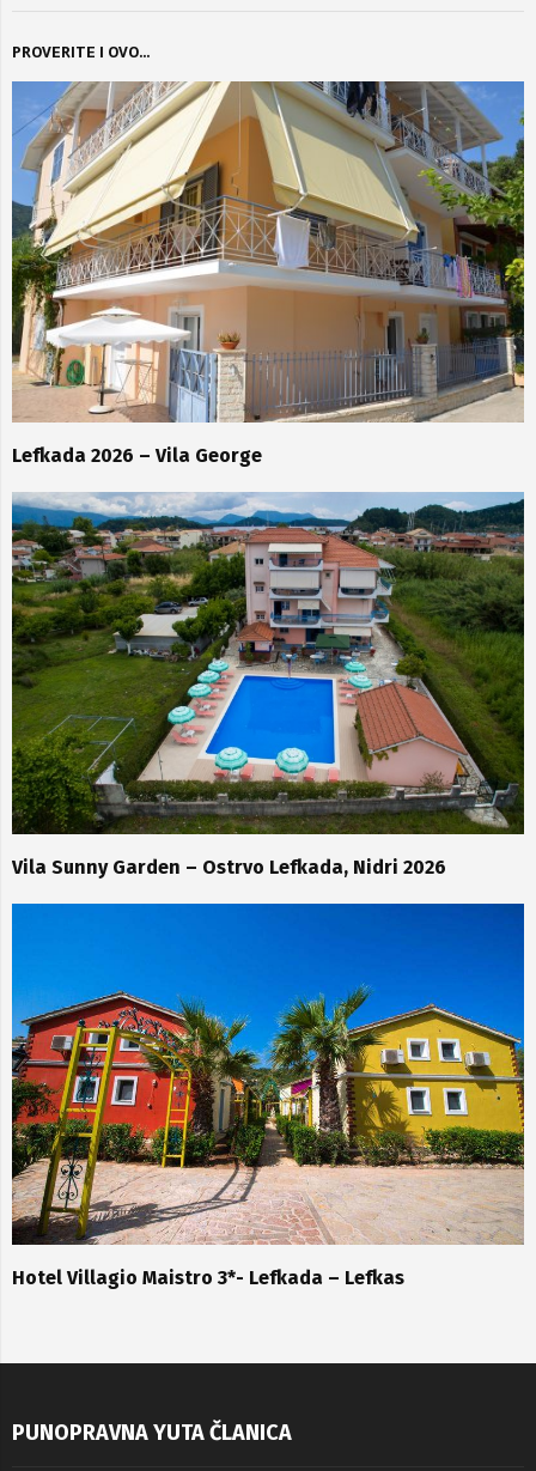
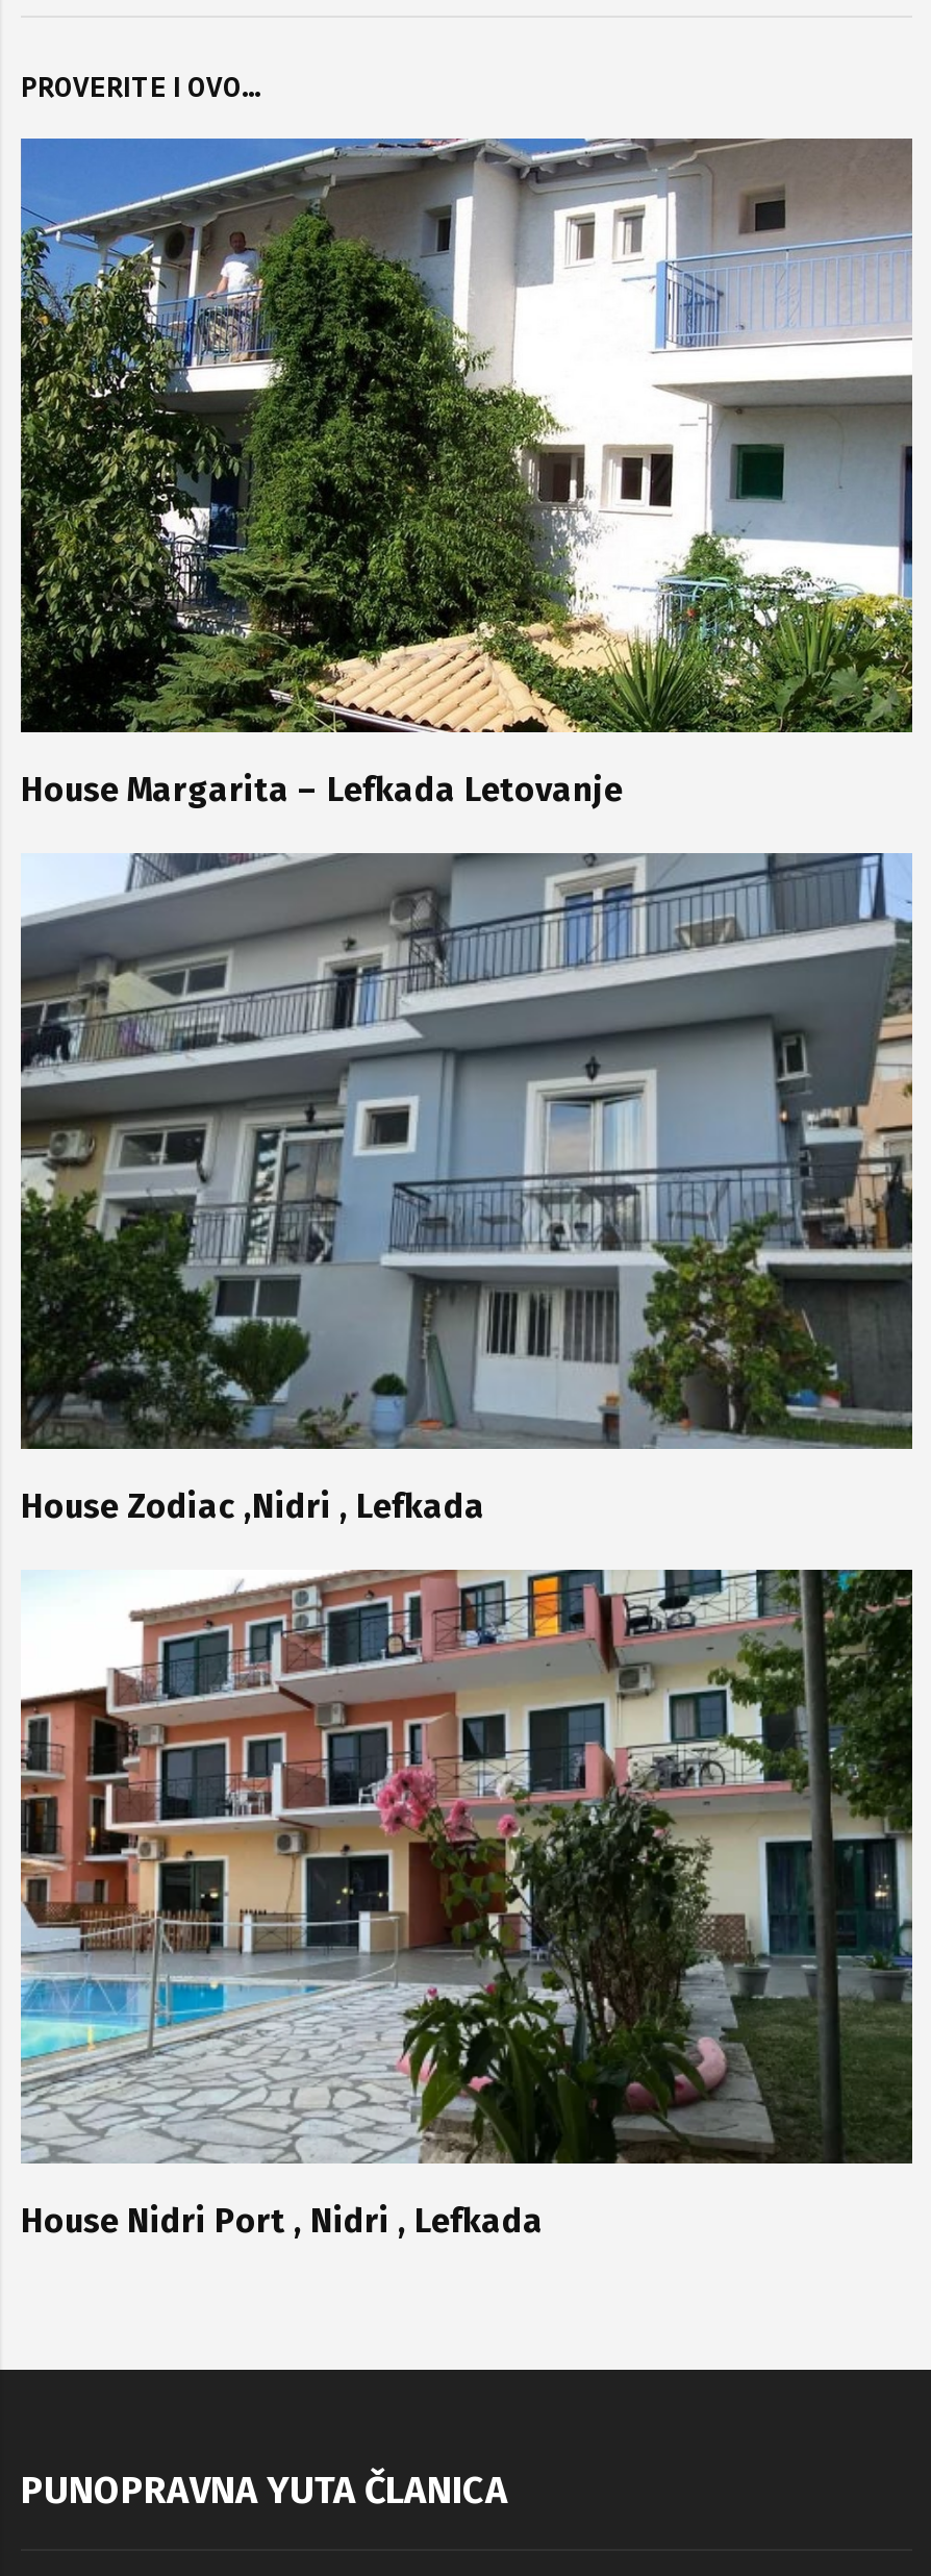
- [image]
- Lefkada 2026 – Vila George
+ [image]
+ House Margarita – Lefkada Letovanje

- [image]
- Vila Sunny Garden – Ostrvo Lefkada, Nidri 2026
+ [image]
+ House Zodiac ,Nidri , Lefkada

- [image]
- Hotel Villagio Maistro 3*- Lefkada – Lefkas
+ [image]
+ House Nidri Port , Nidri , Lefkada
